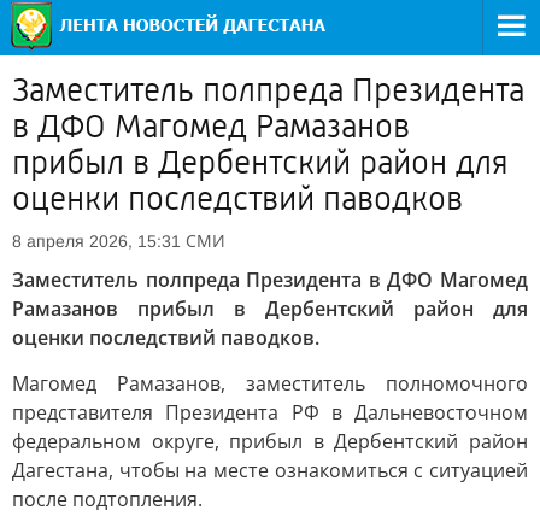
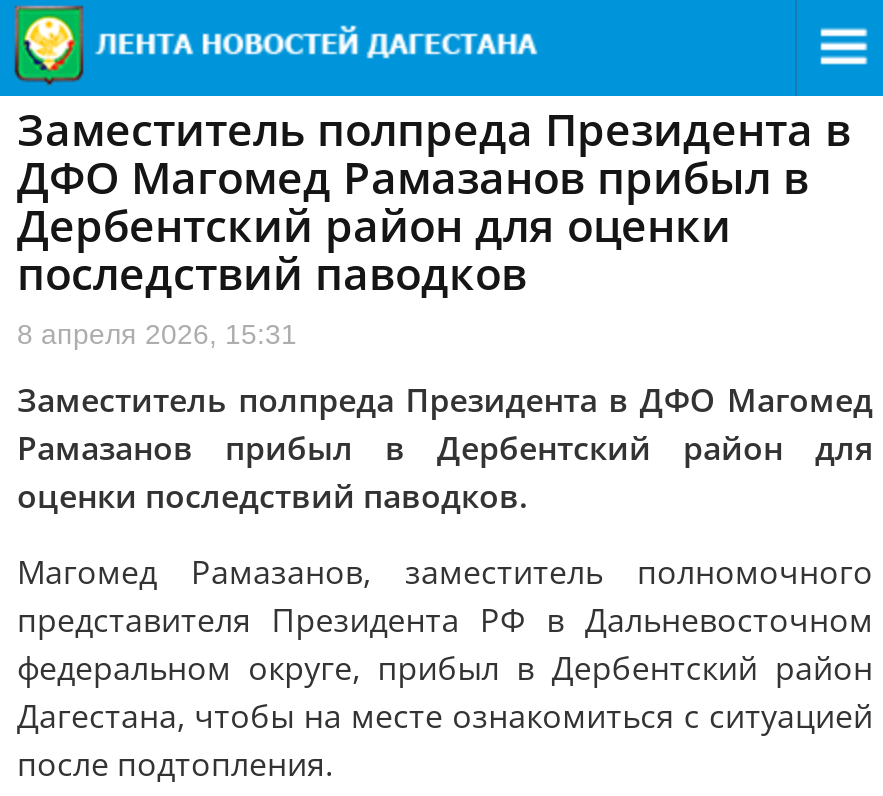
- Заместитель полпреда Президента
- в ДФО Магомед Рамазанов
- прибыл в Дербентский район для
- оценки последствий паводков
- 8 апреля 2026, 15:31 СМИ
+ Заместитель полпреда Президента в
+ ДФО Магомед Рамазанов прибыл в
+ Дербентский район для оценки
+ последствий паводков
+ 8 апреля 2026, 15:31
